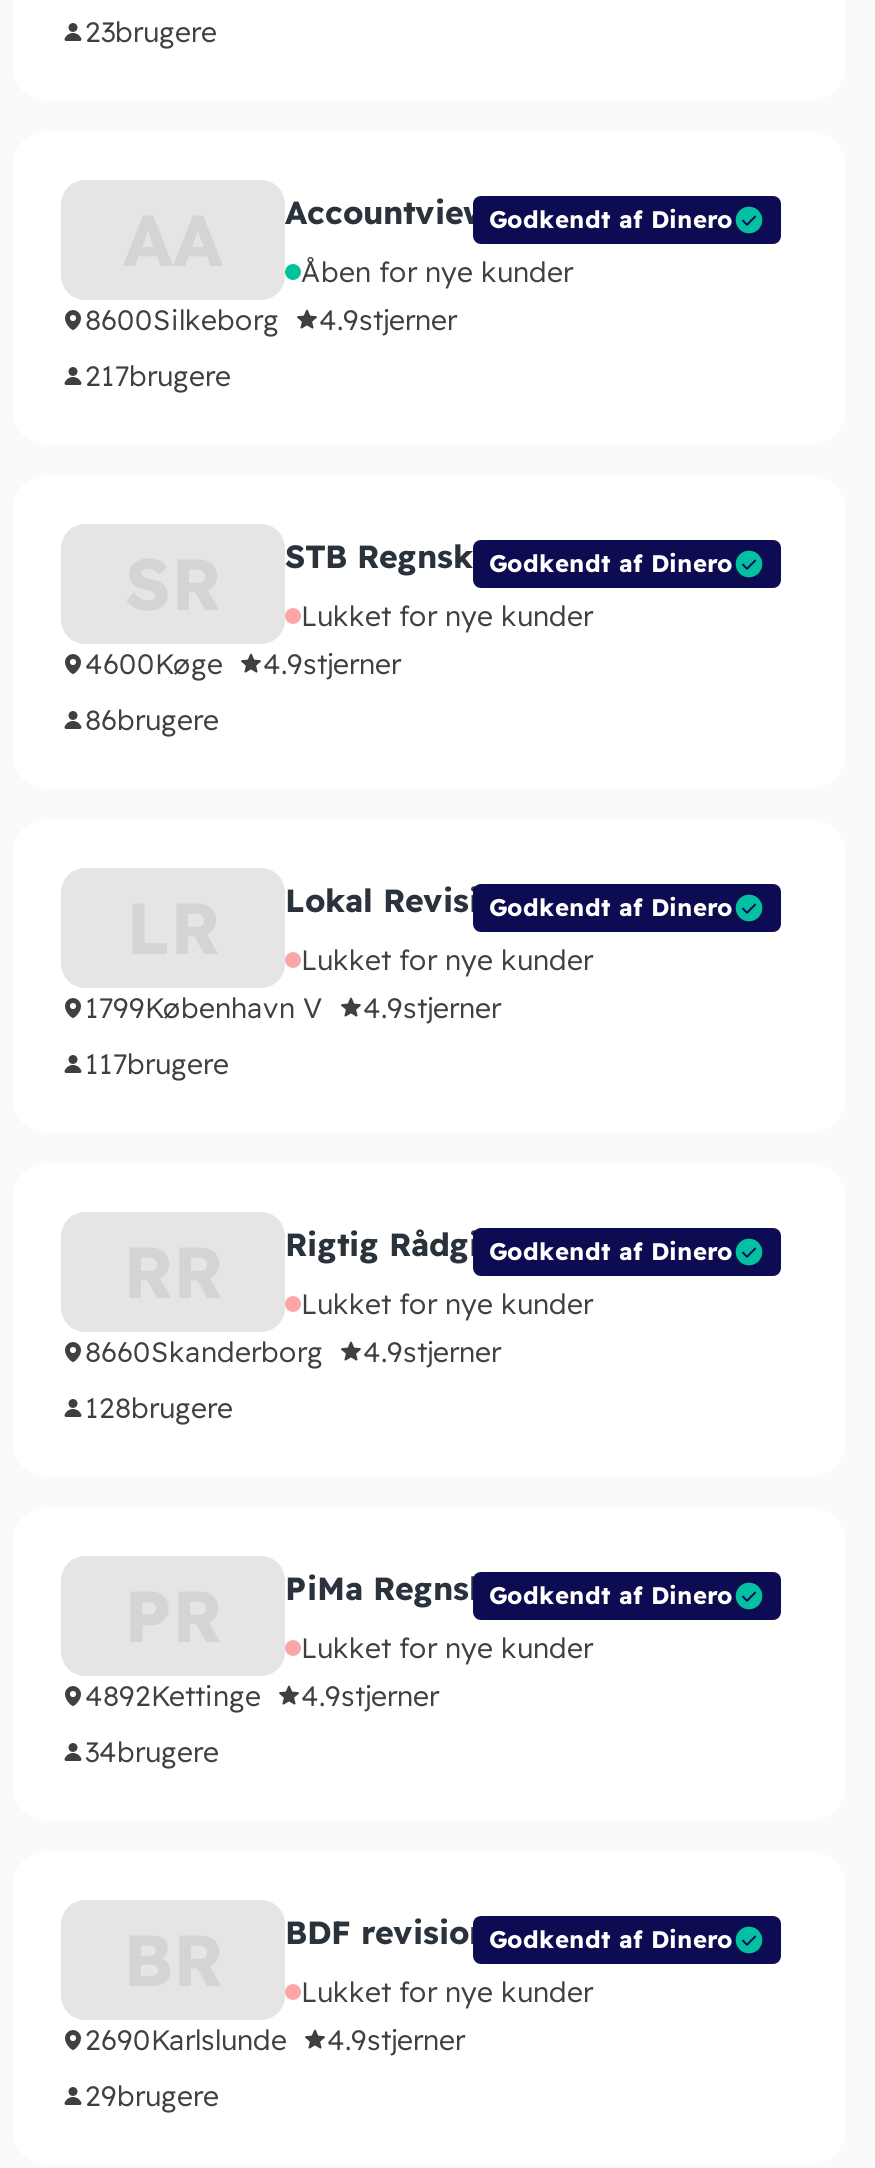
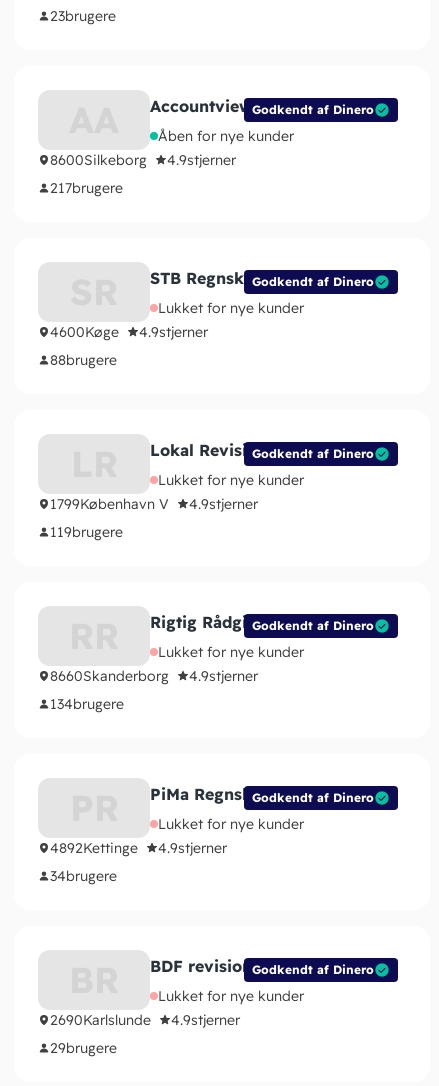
- 86brugere
+ 88brugere

- 117brugere
+ 119brugere

- 128brugere
+ 134brugere
